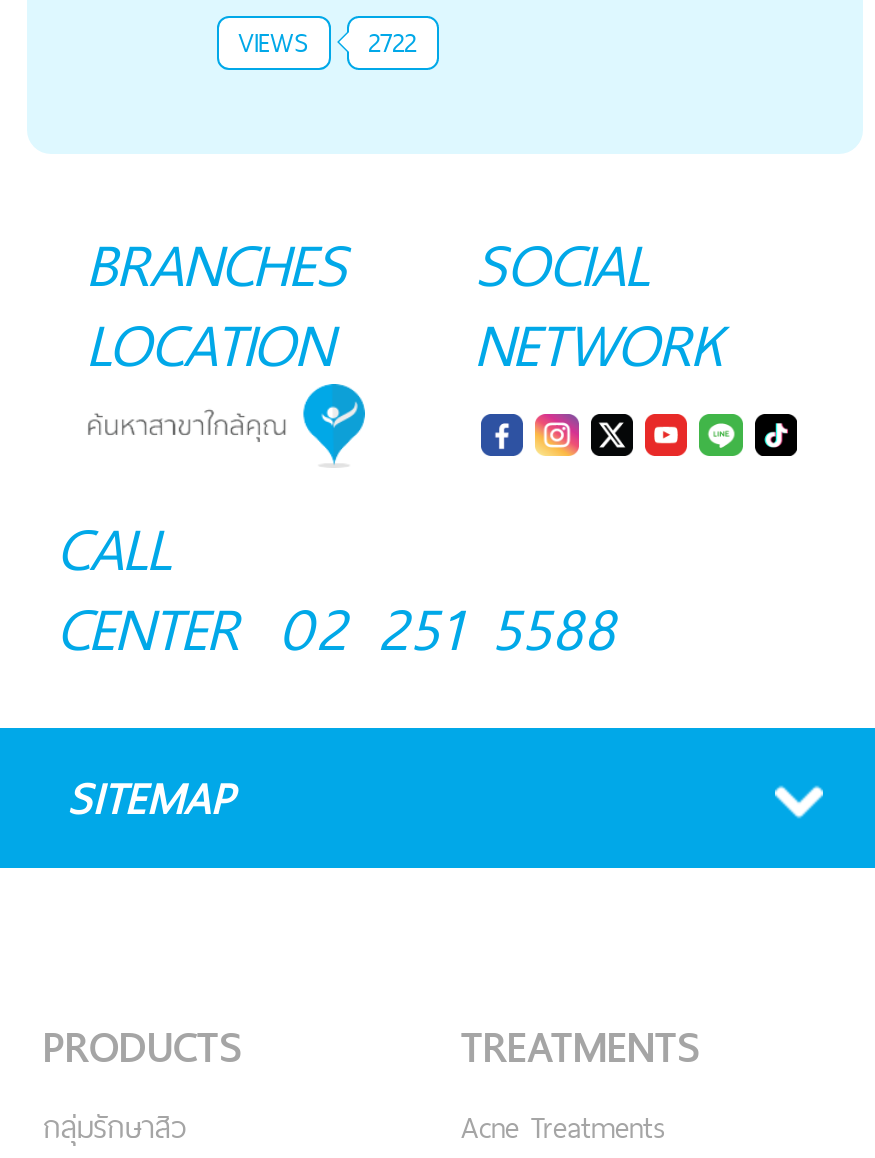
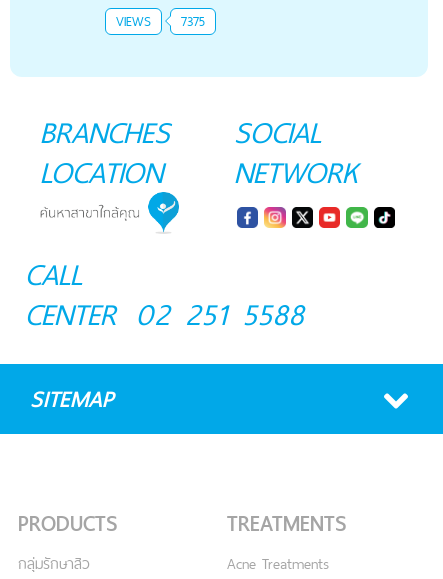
- VIEWS 2722
+ VIEWS 7375
